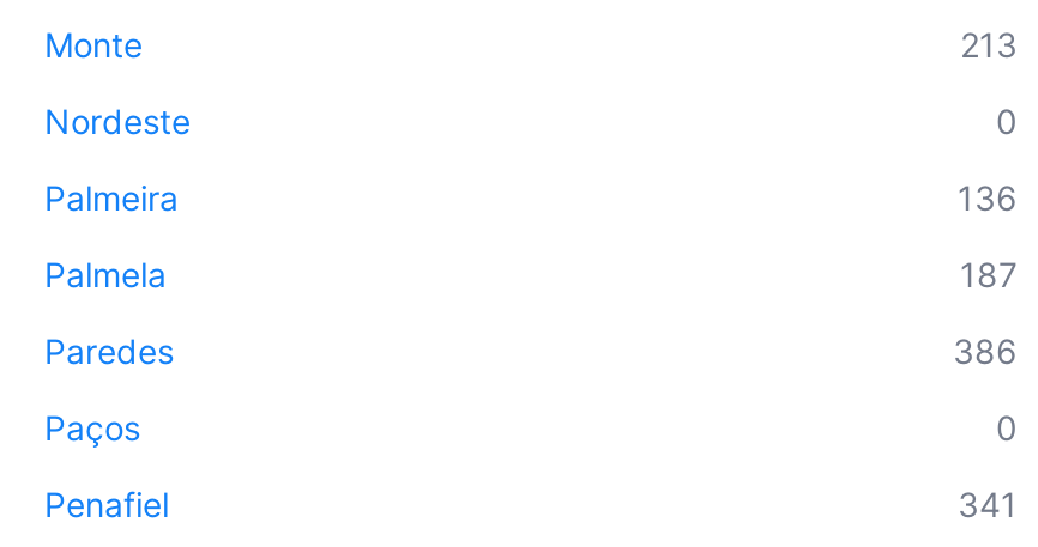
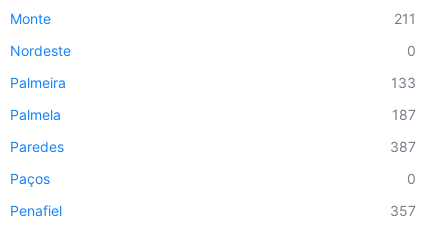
- 213
+ 211

- 136
+ 133

- 386
+ 387

- 341
+ 357
